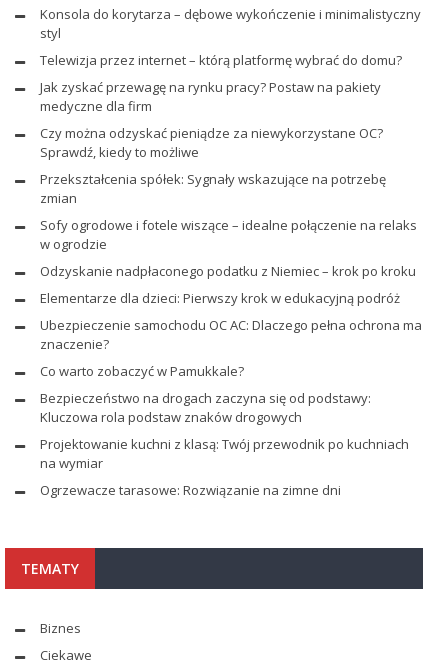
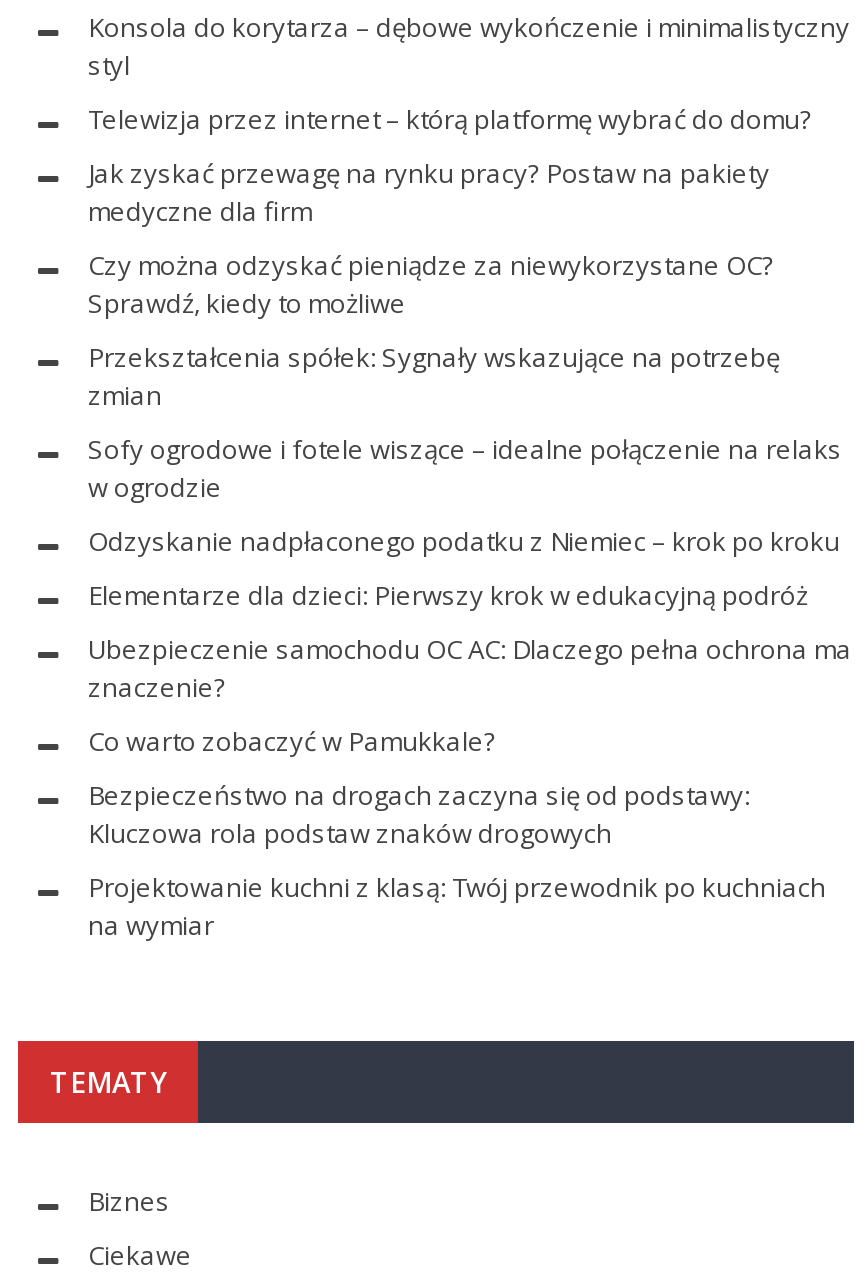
- Ogrzewacze tarasowe: Rozwiązanie na zimne dni
